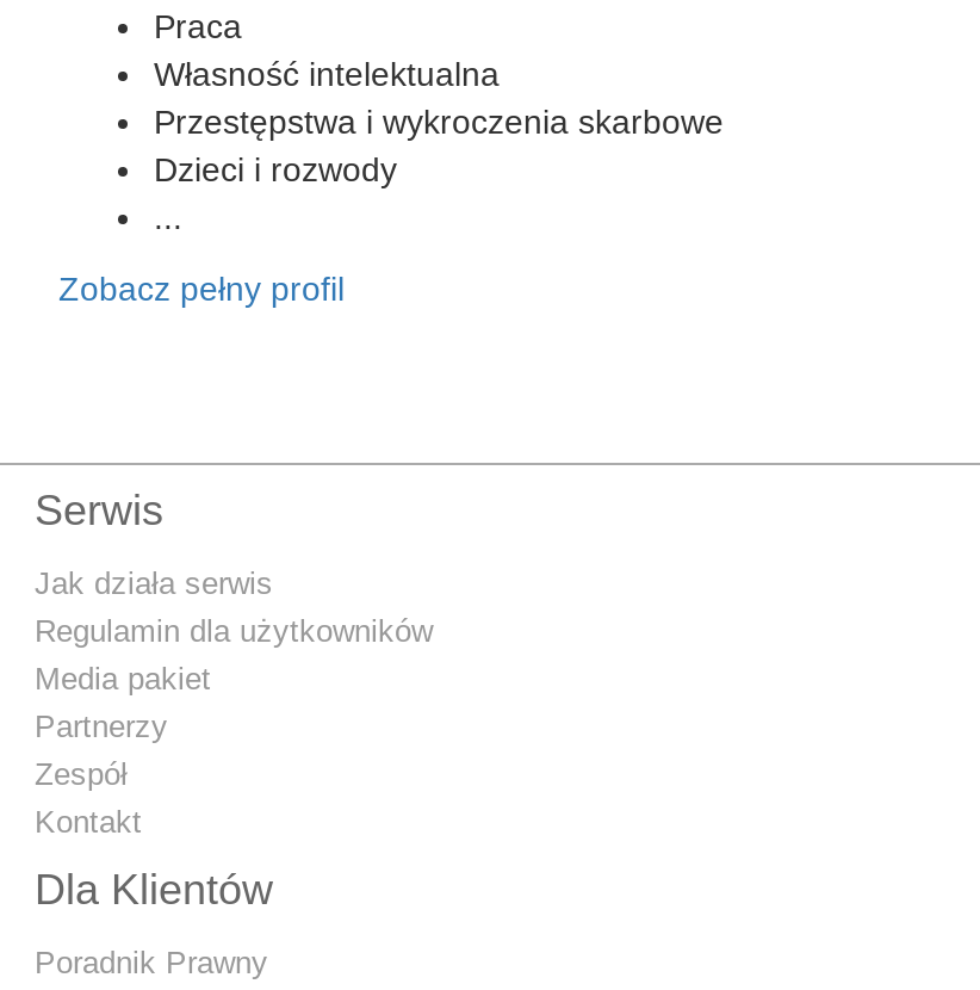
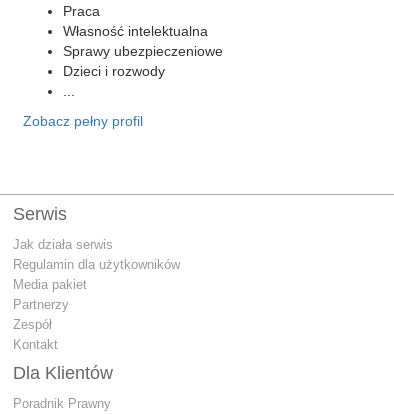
- Przestępstwa i wykroczenia skarbowe
+ Sprawy ubezpieczeniowe
